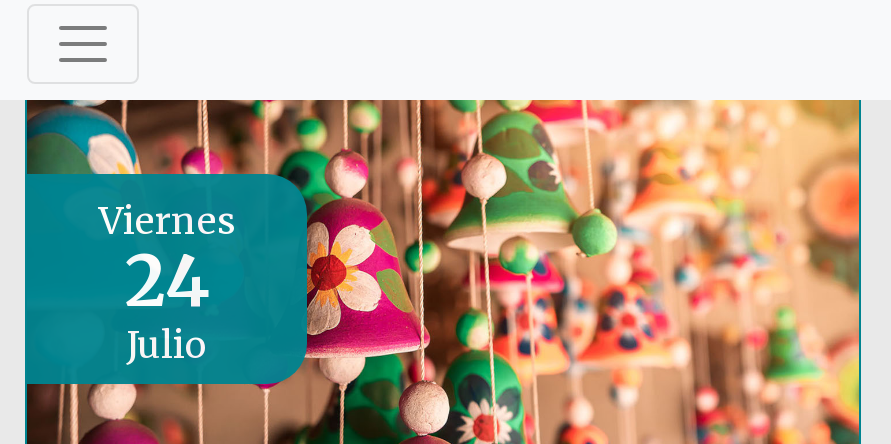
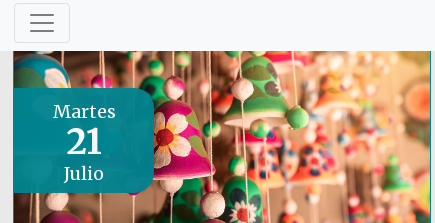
- Viernes
- 24
+ Martes
+ 21
